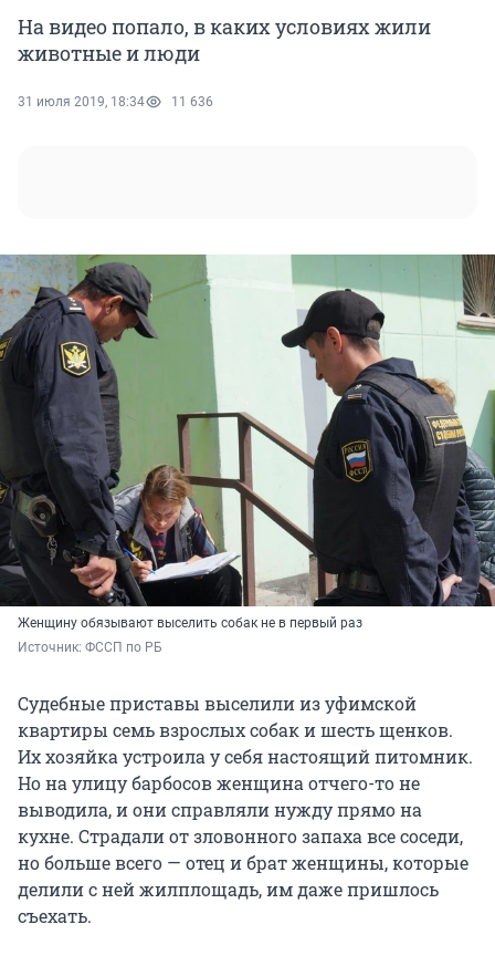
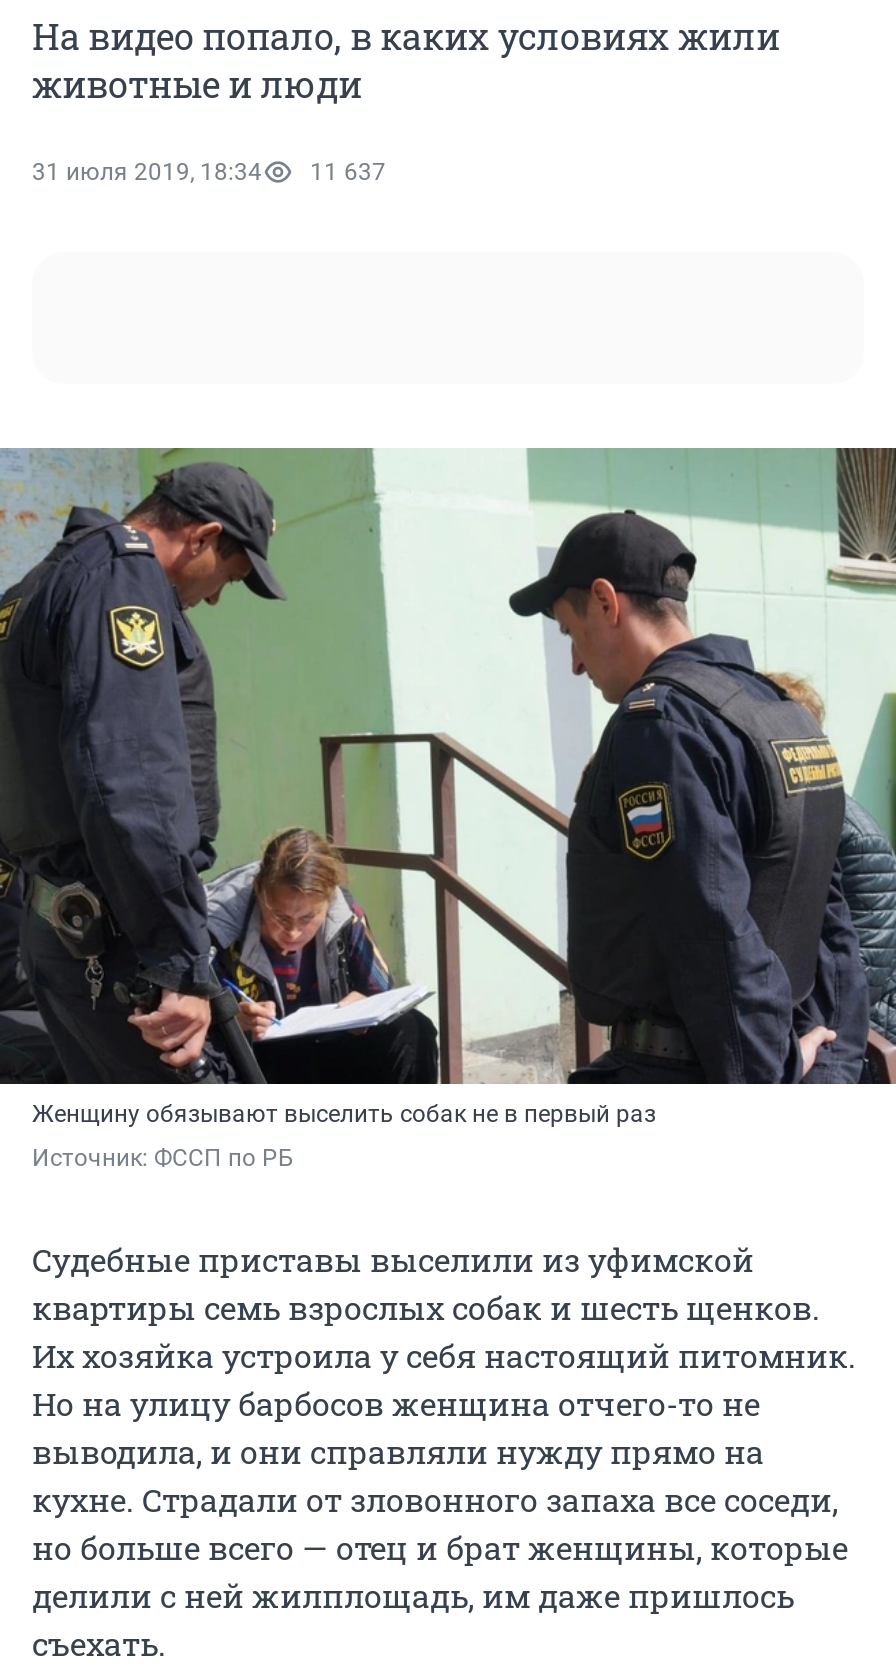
- 31 июля 2019, 18:34 11 636
+ 31 июля 2019, 18:34 11 637
